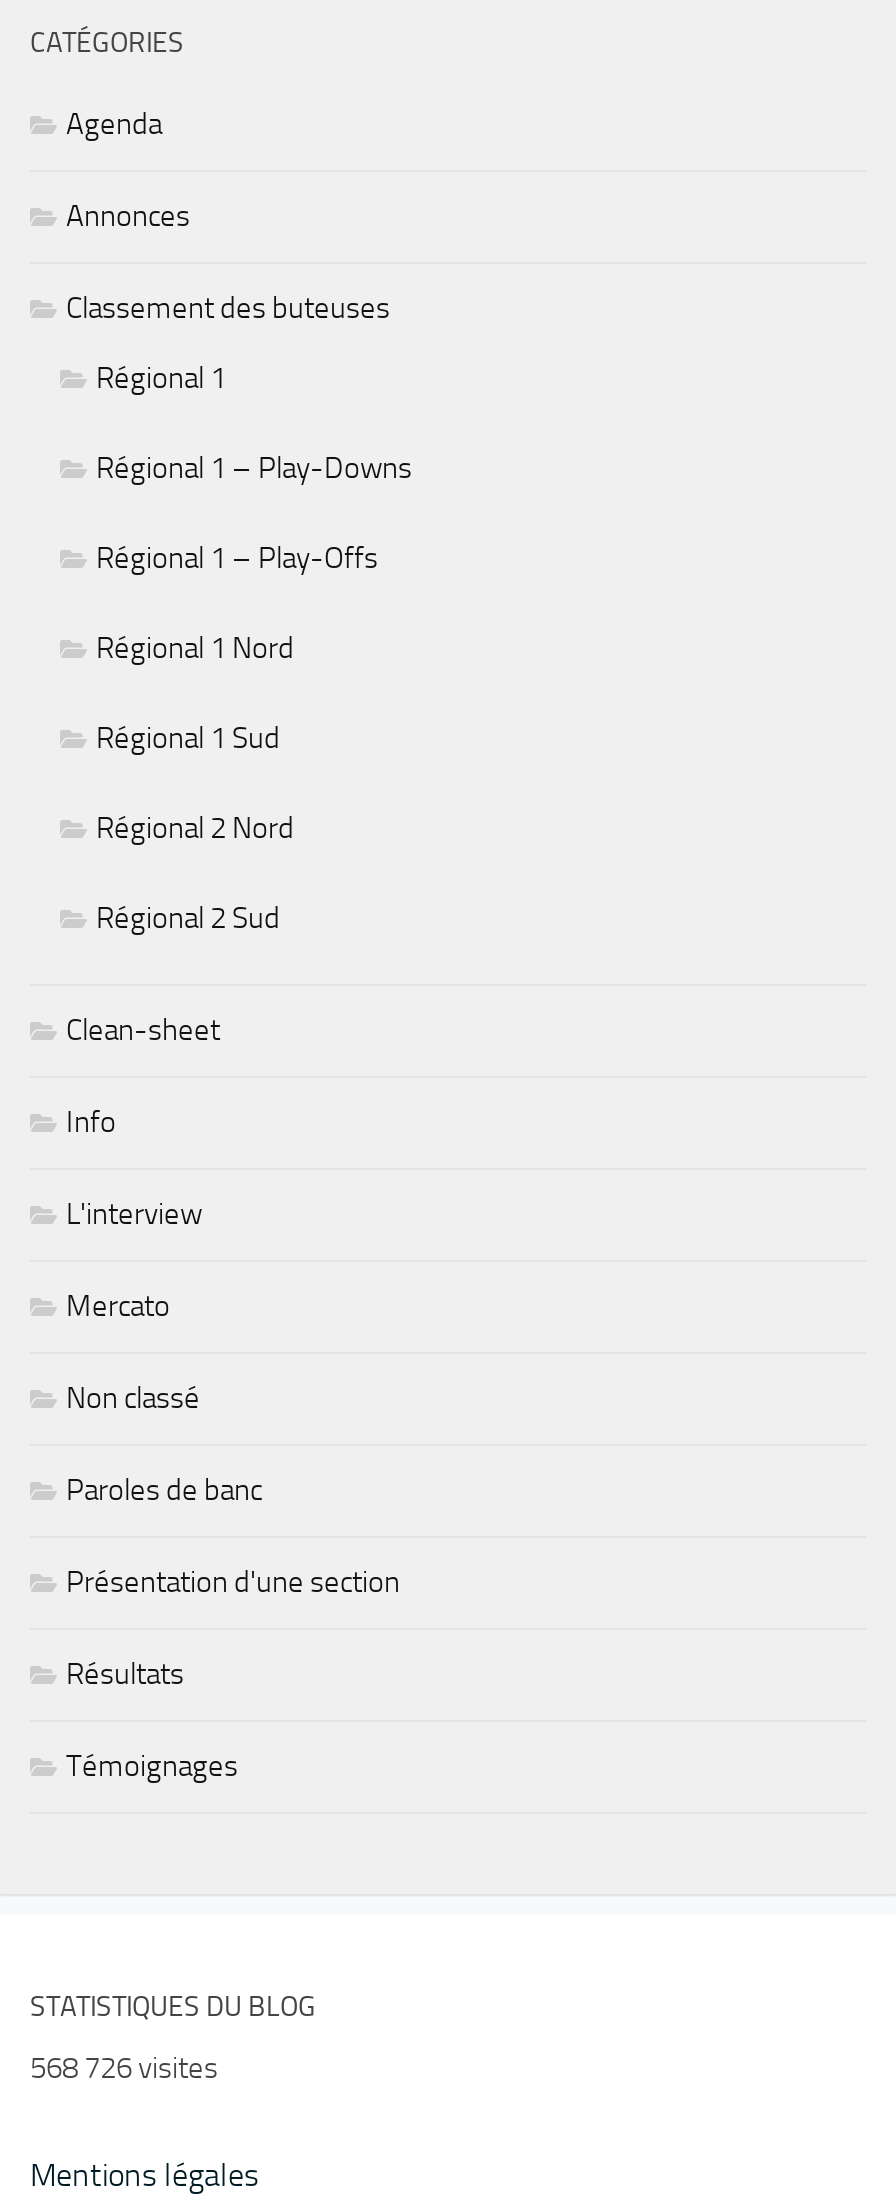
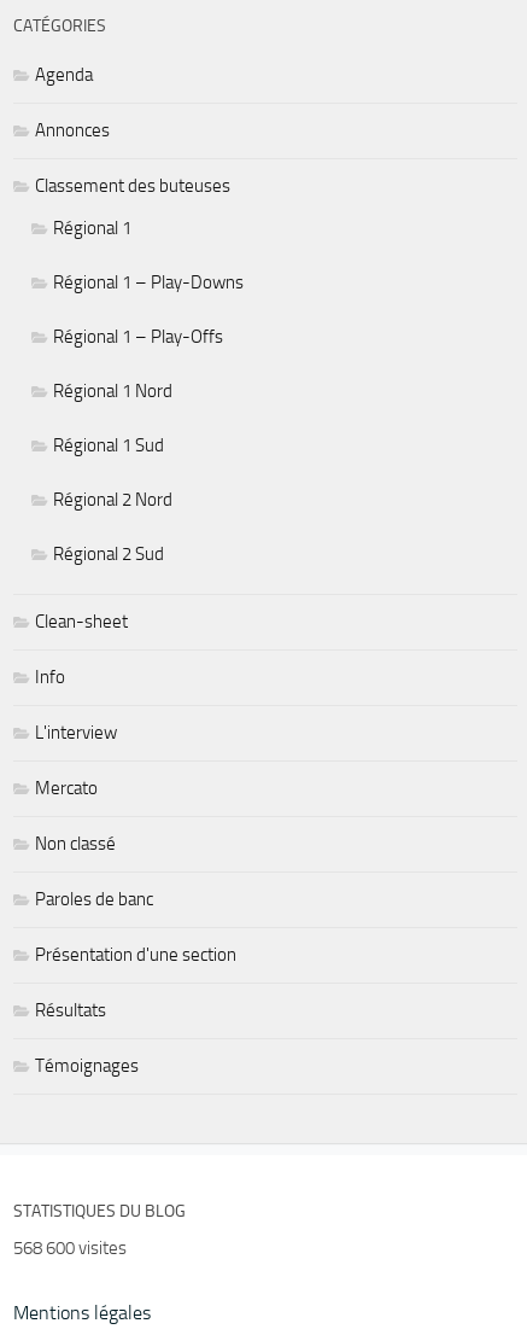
- 568 726 visites
+ 568 600 visites
